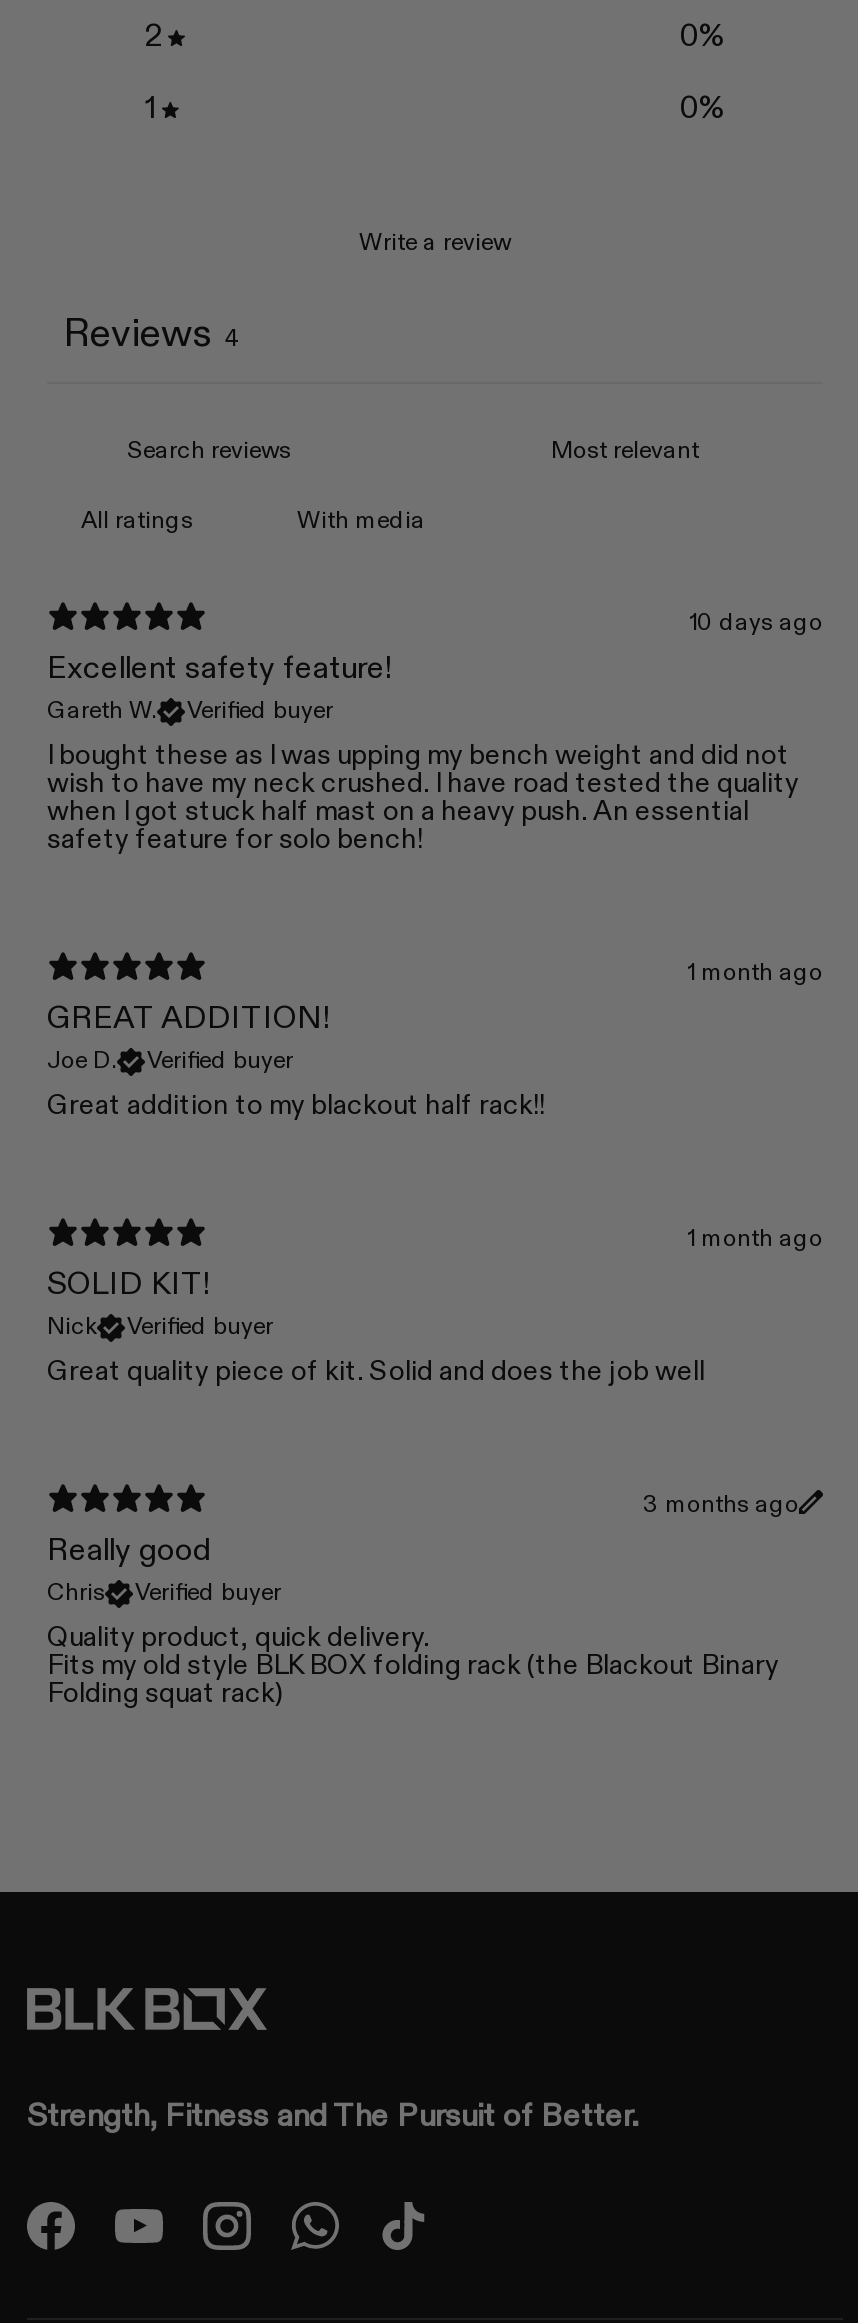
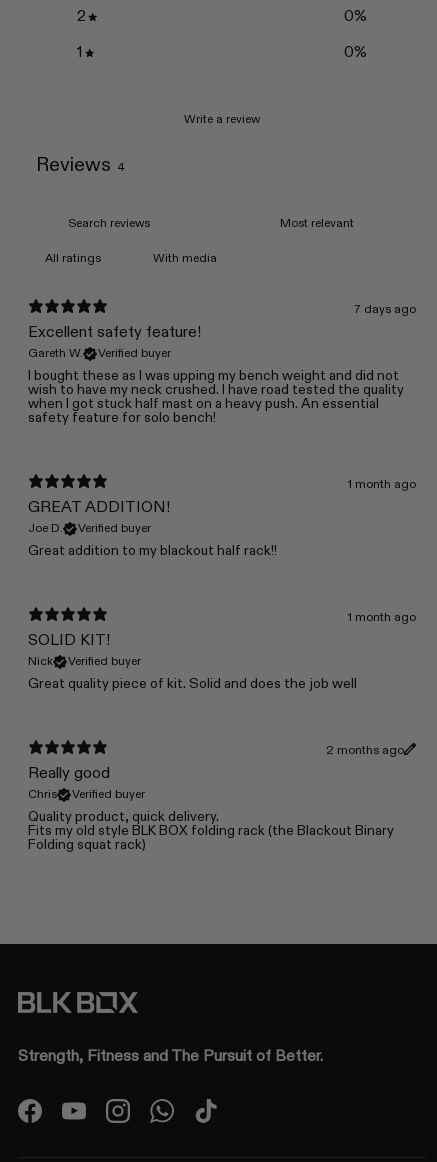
- 10 days ago
+ 7 days ago

- 3 months ago
+ 2 months ago
